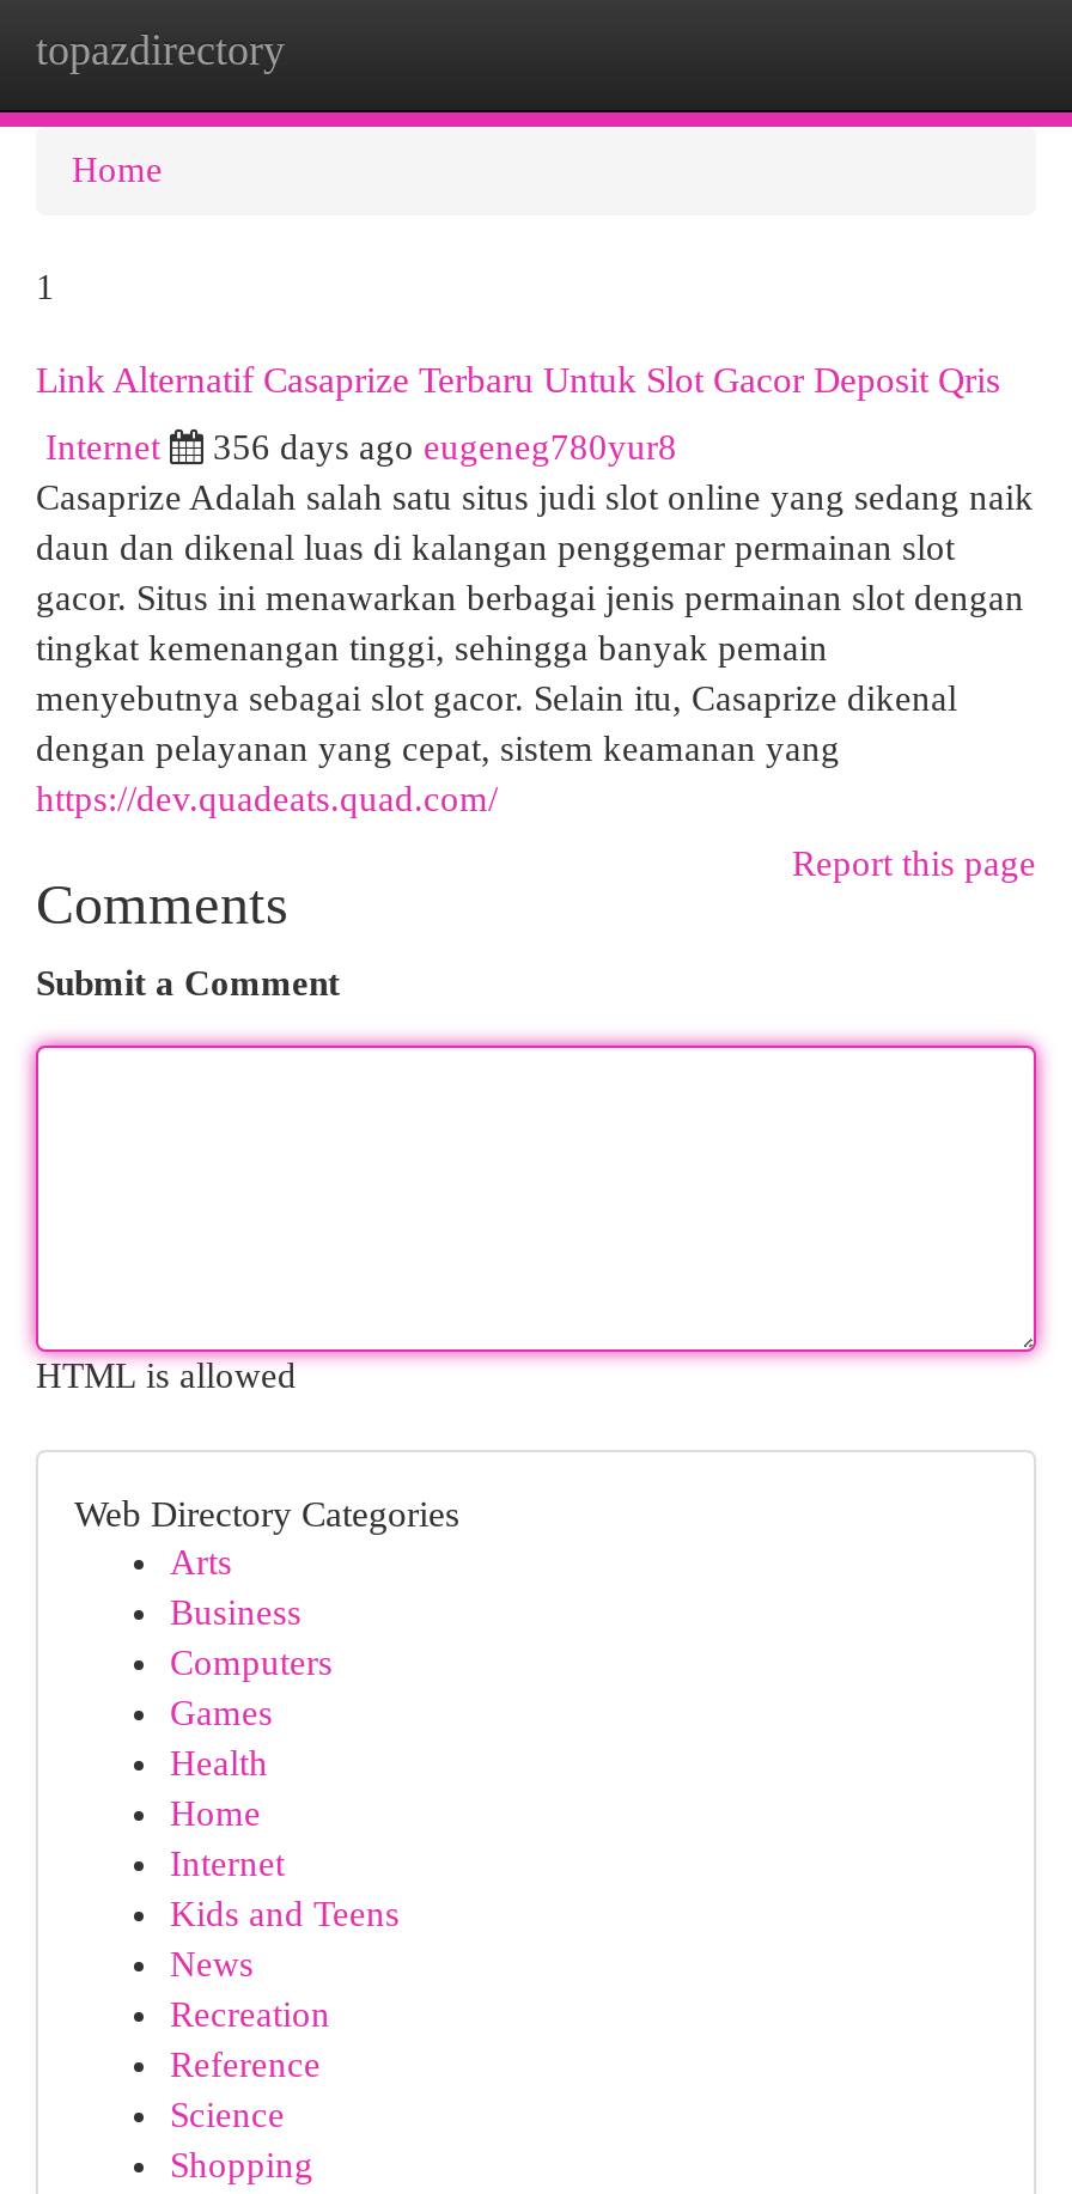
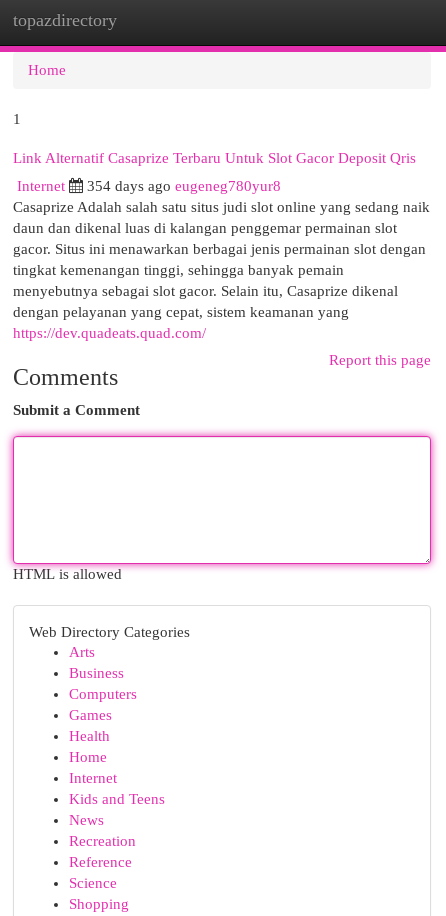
- 356 days ago eugeneg780yur8
+ 354 days ago eugeneg780yur8
